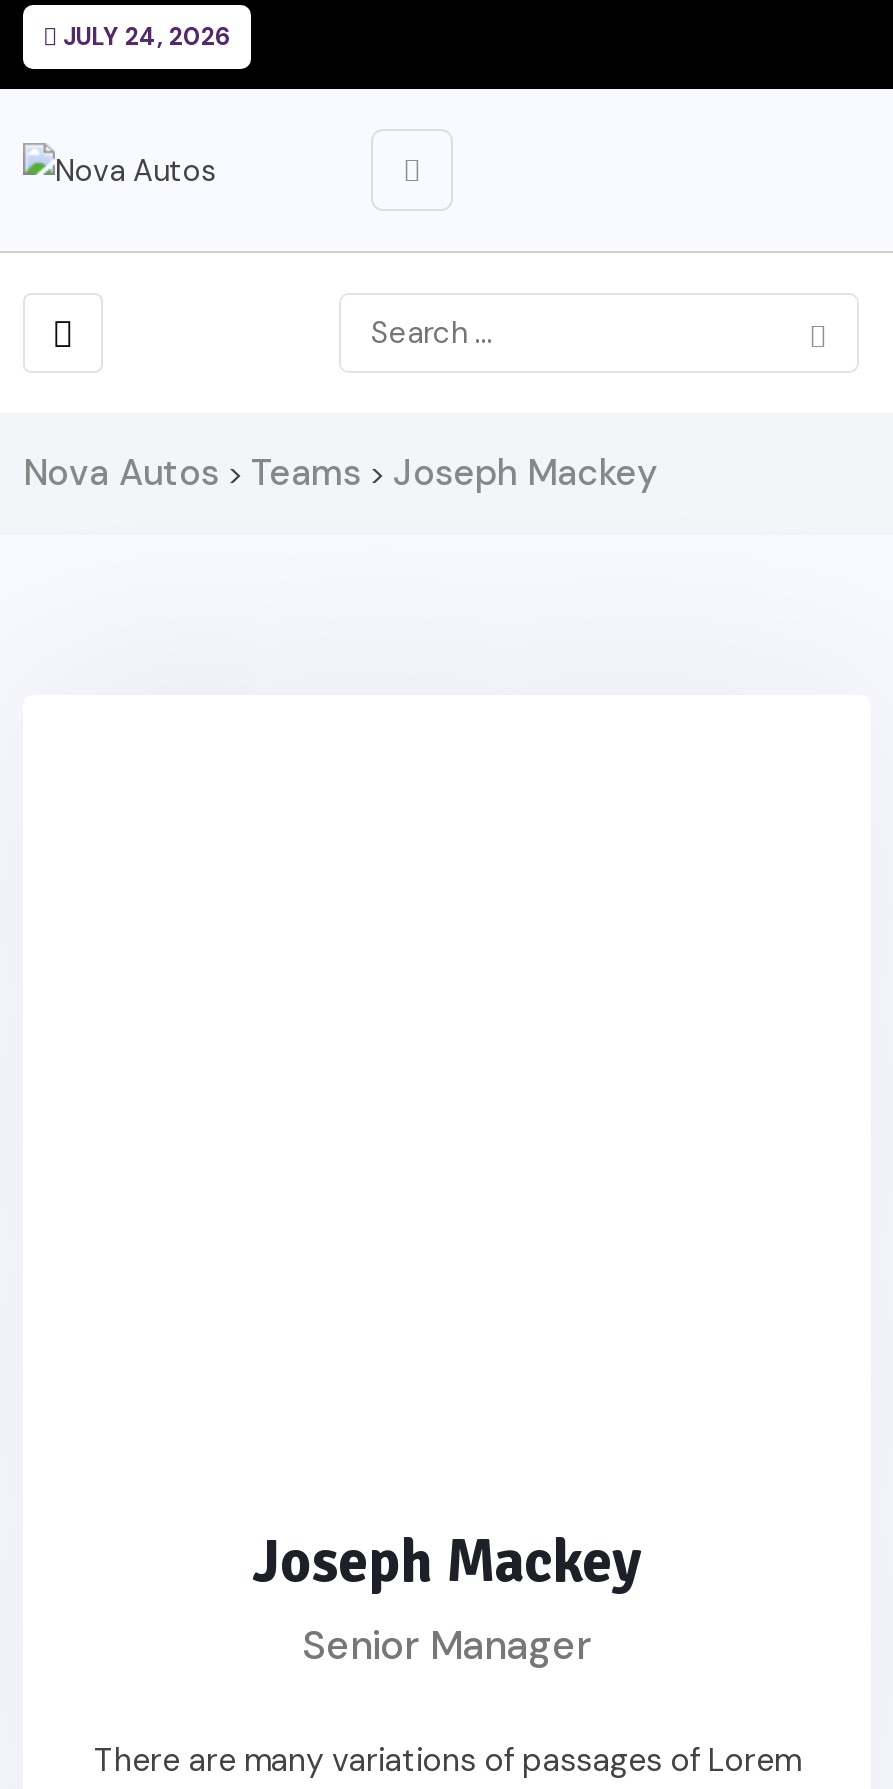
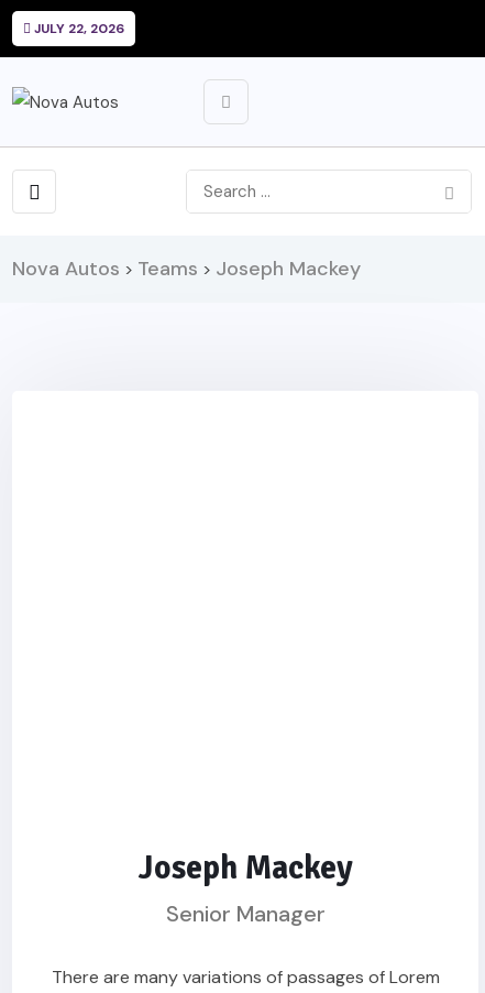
- JULY 24, 2026
+ JULY 22, 2026
